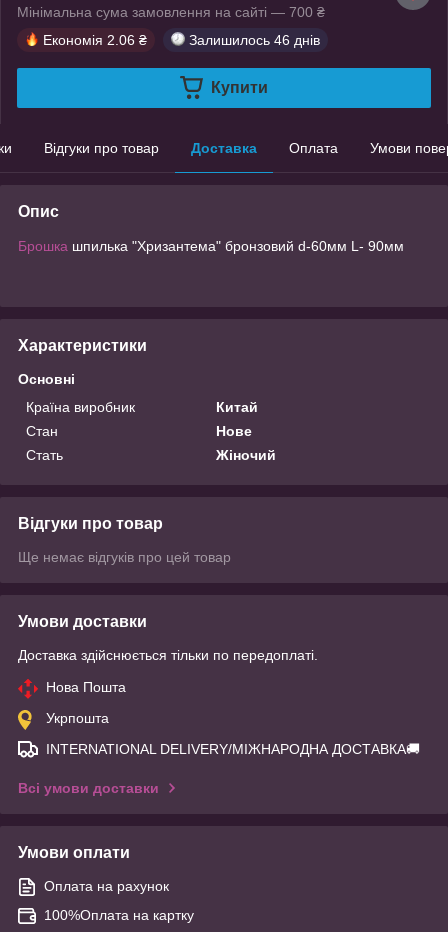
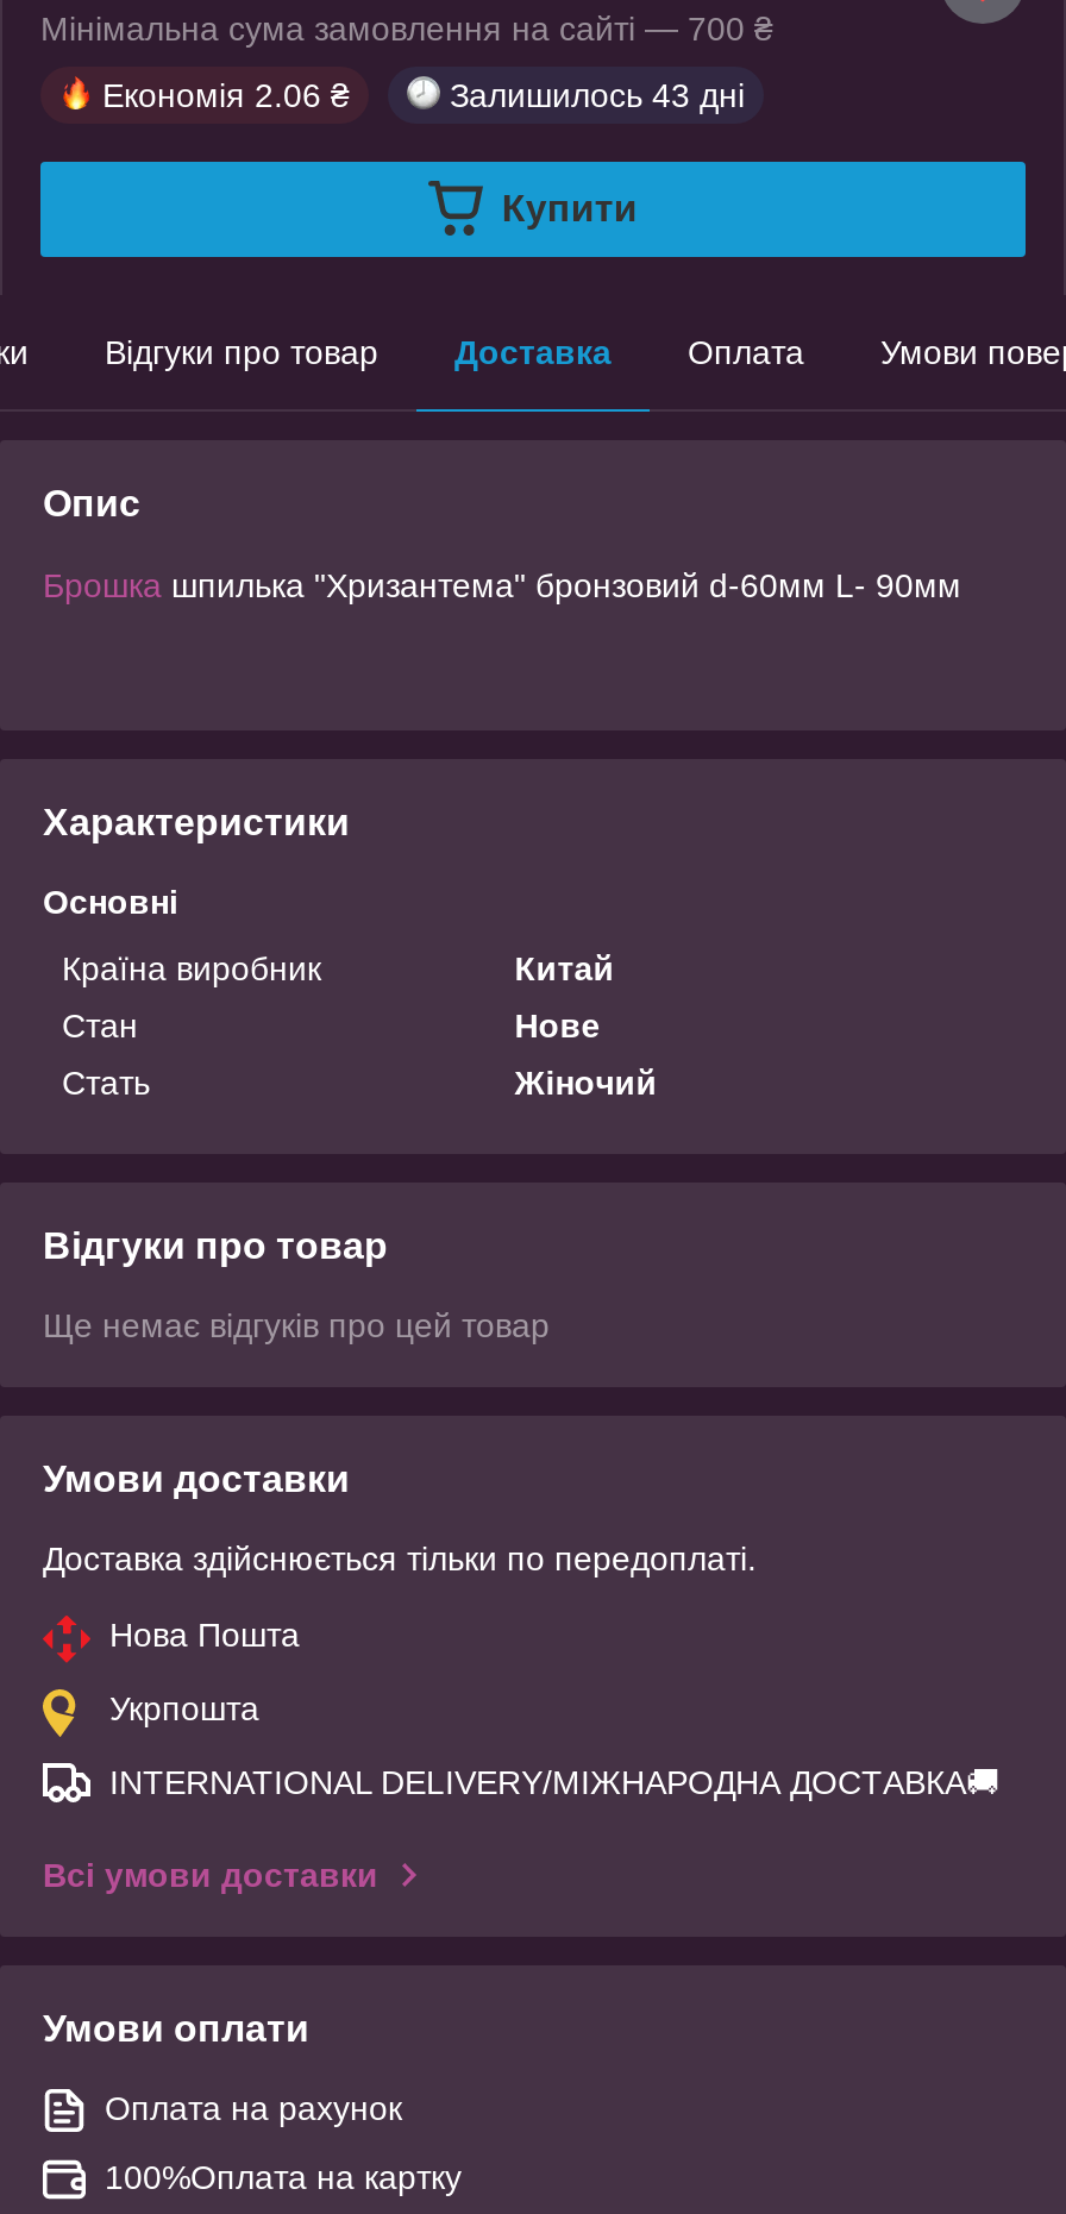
- Залишилось 46 днів
+ Залишилось 43 дні
